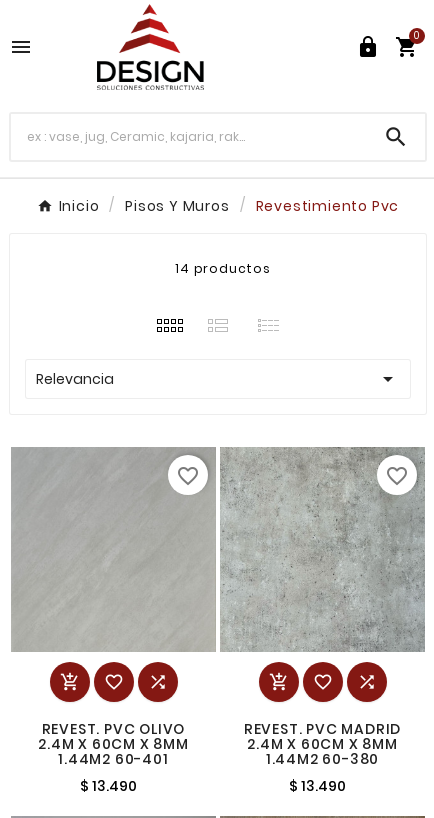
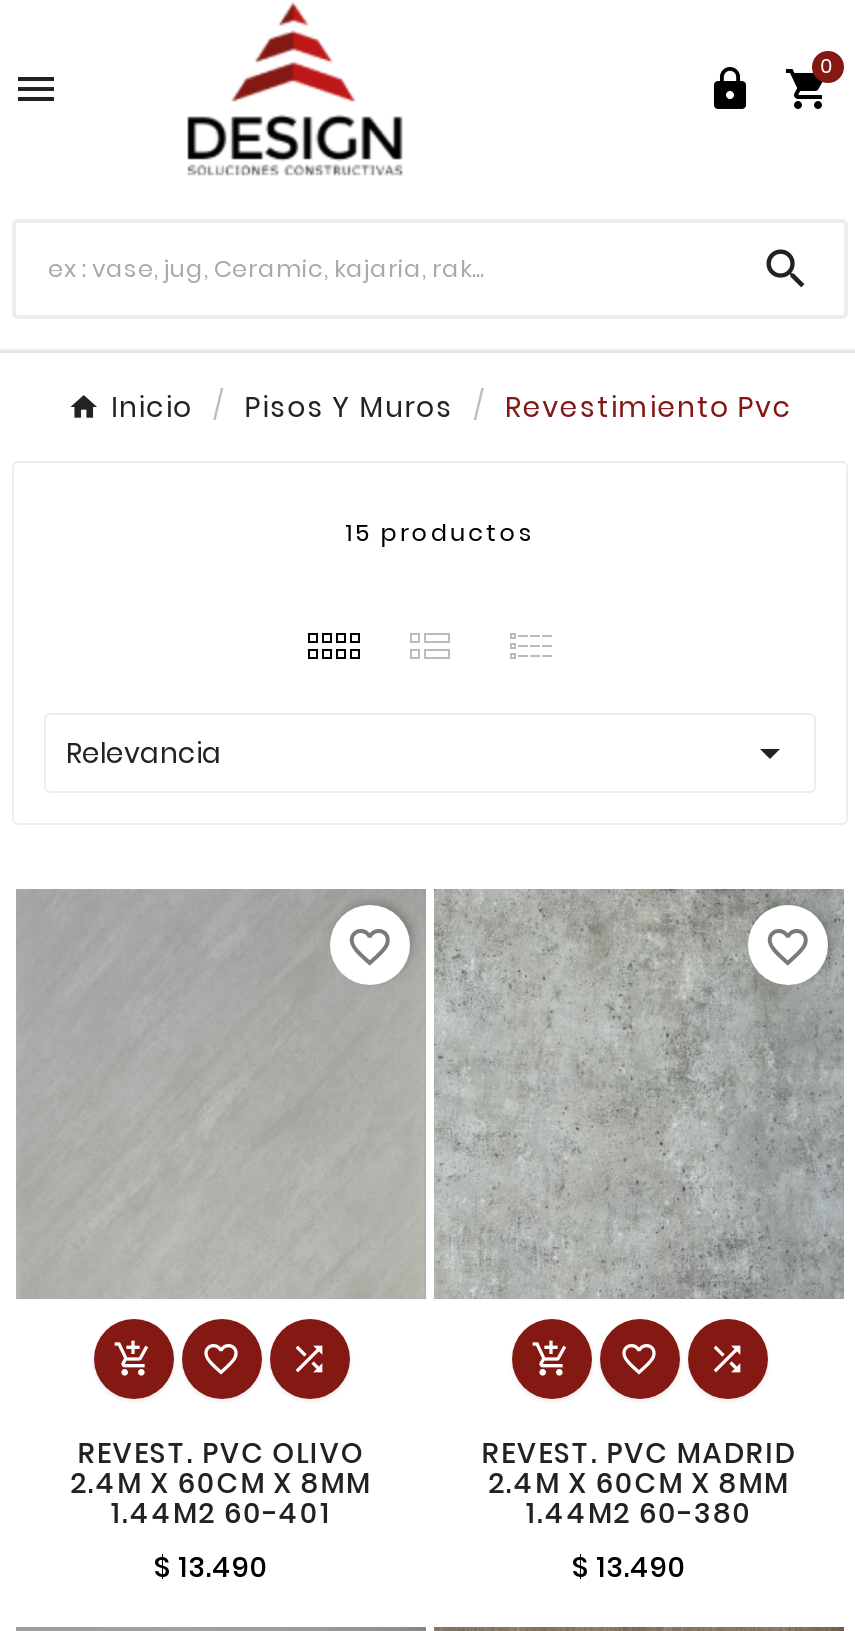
- 14 productos
+ 15 productos
